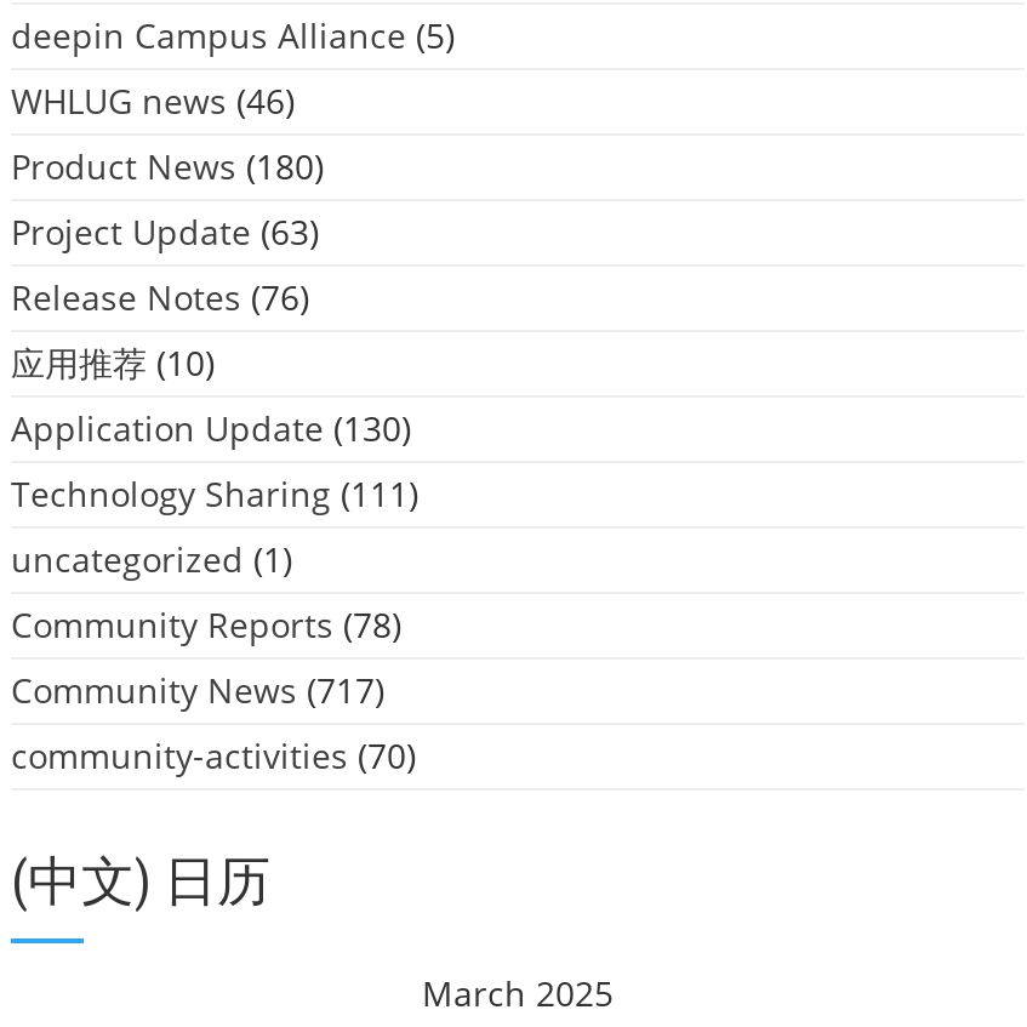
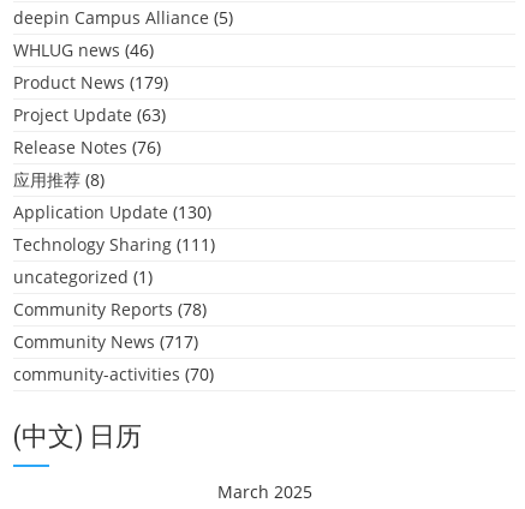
- Product News (180)
+ Product News (179)

- 应用推荐(10)
+ 应用推荐(8)
